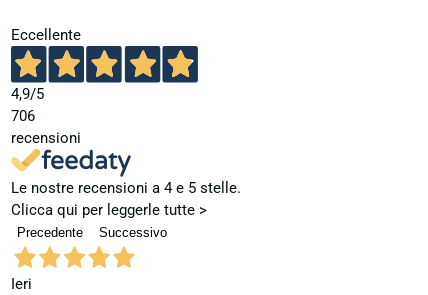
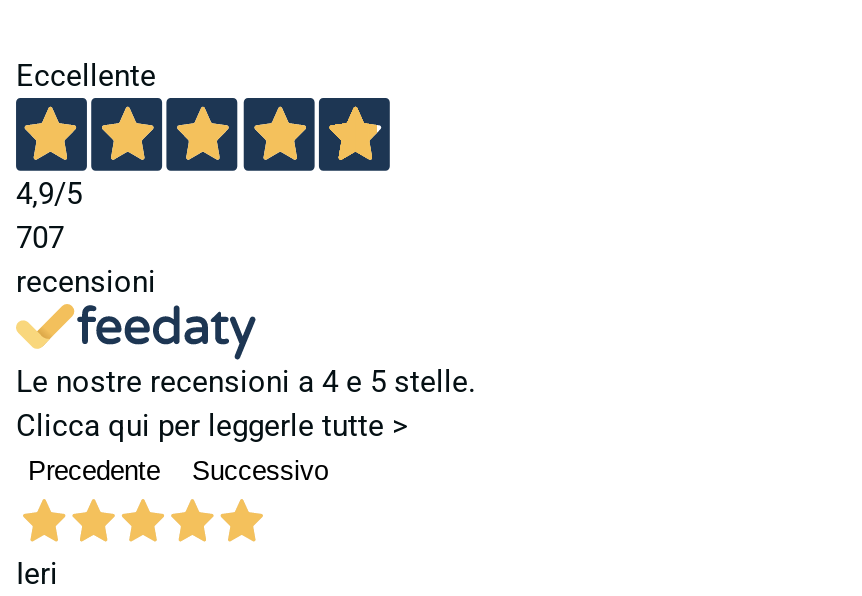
- 706
+ 707
